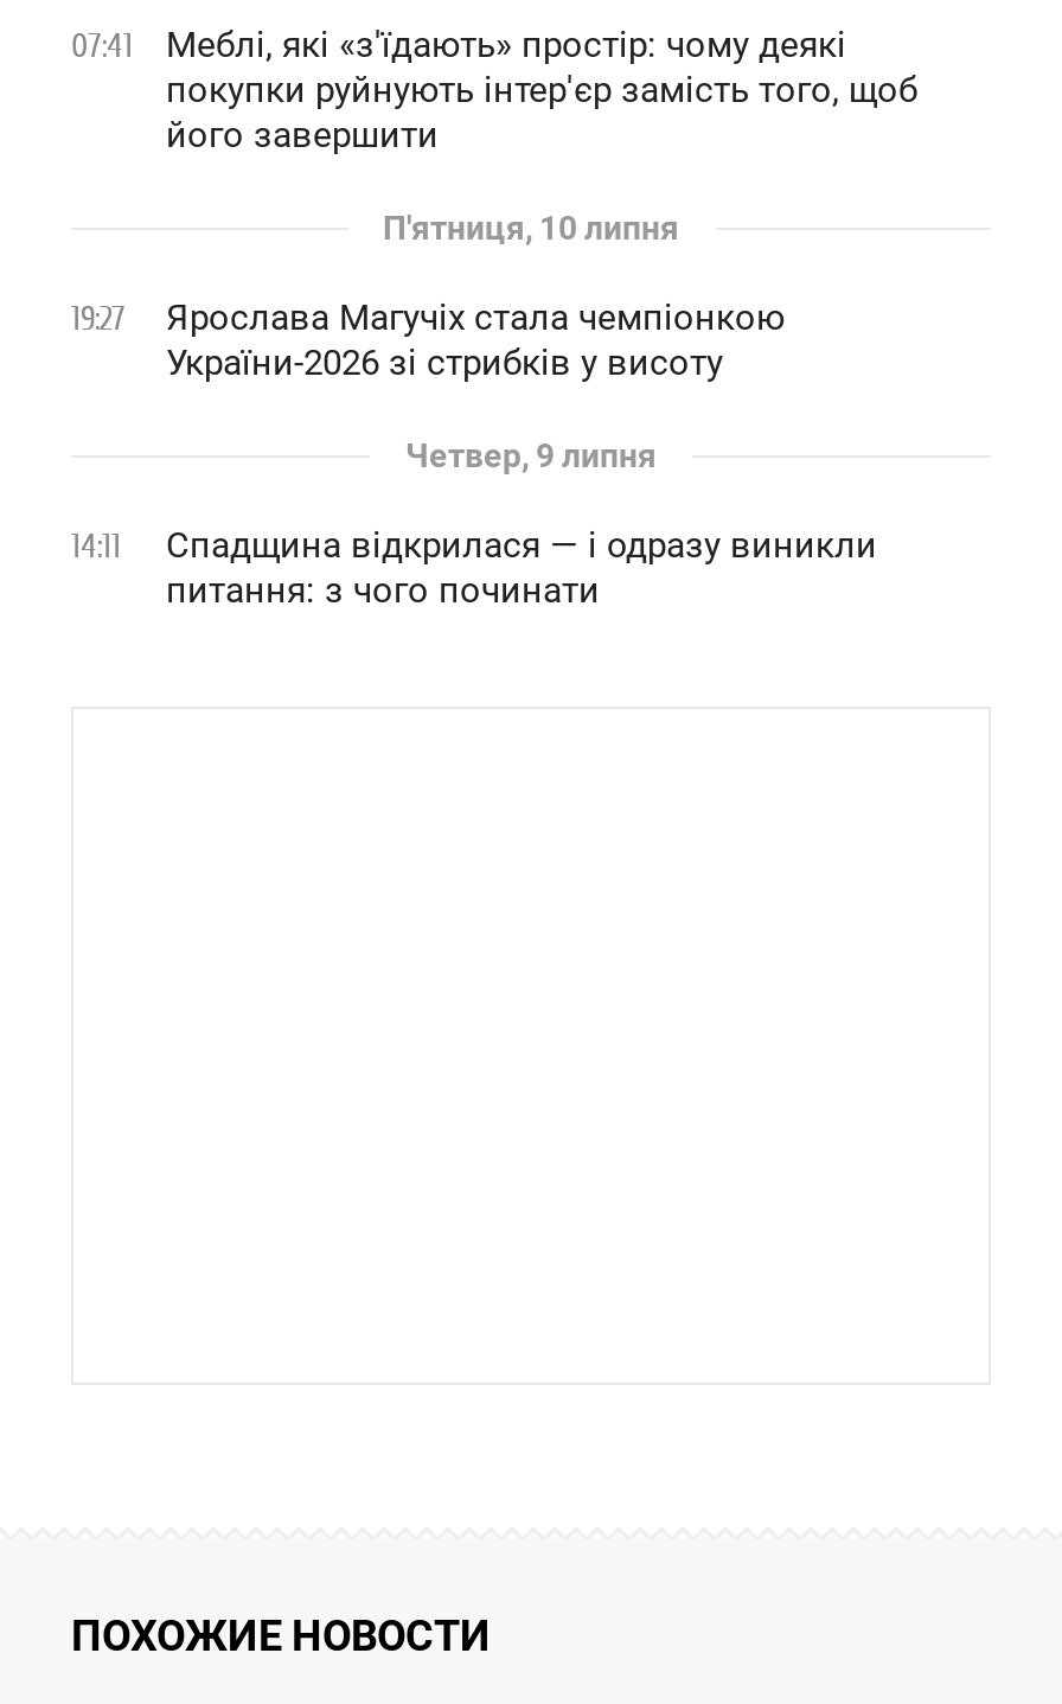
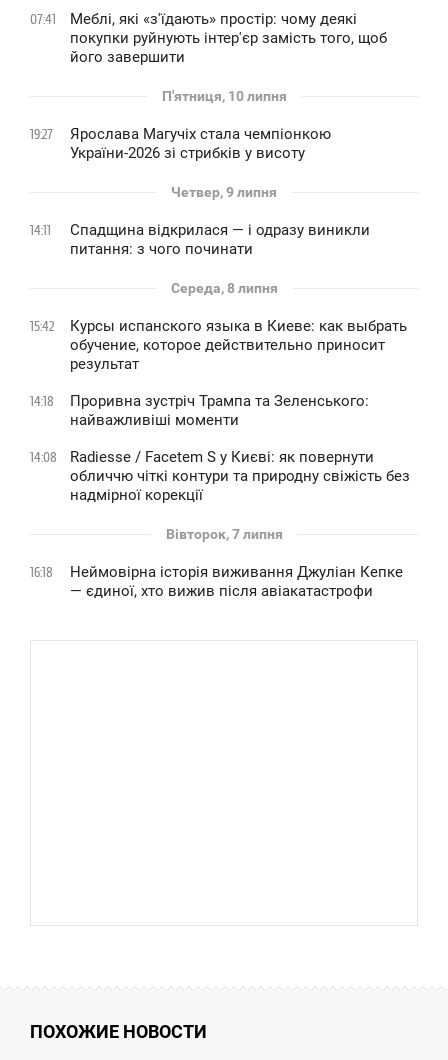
+ Середа, 8 липня
+ 15:42
+ Курсы испанского языка в Киеве: как выбрать
+ обучение, которое действительно приносит
+ результат
+ 14:18
+ Проривна зустріч Трампа та Зеленського:
+ найважливіші моменти
+ 14:08
+ Radiesse / Facetem S у Києві: як повернути
+ обличчю чіткі контури та природну свіжість без
+ надмірної корекції
+ Вівторок, 7 липня
+ 16:18
+ Неймовірна історія виживання Джуліан Кепке
+ — єдиної, хто вижив після авіакатастрофи
